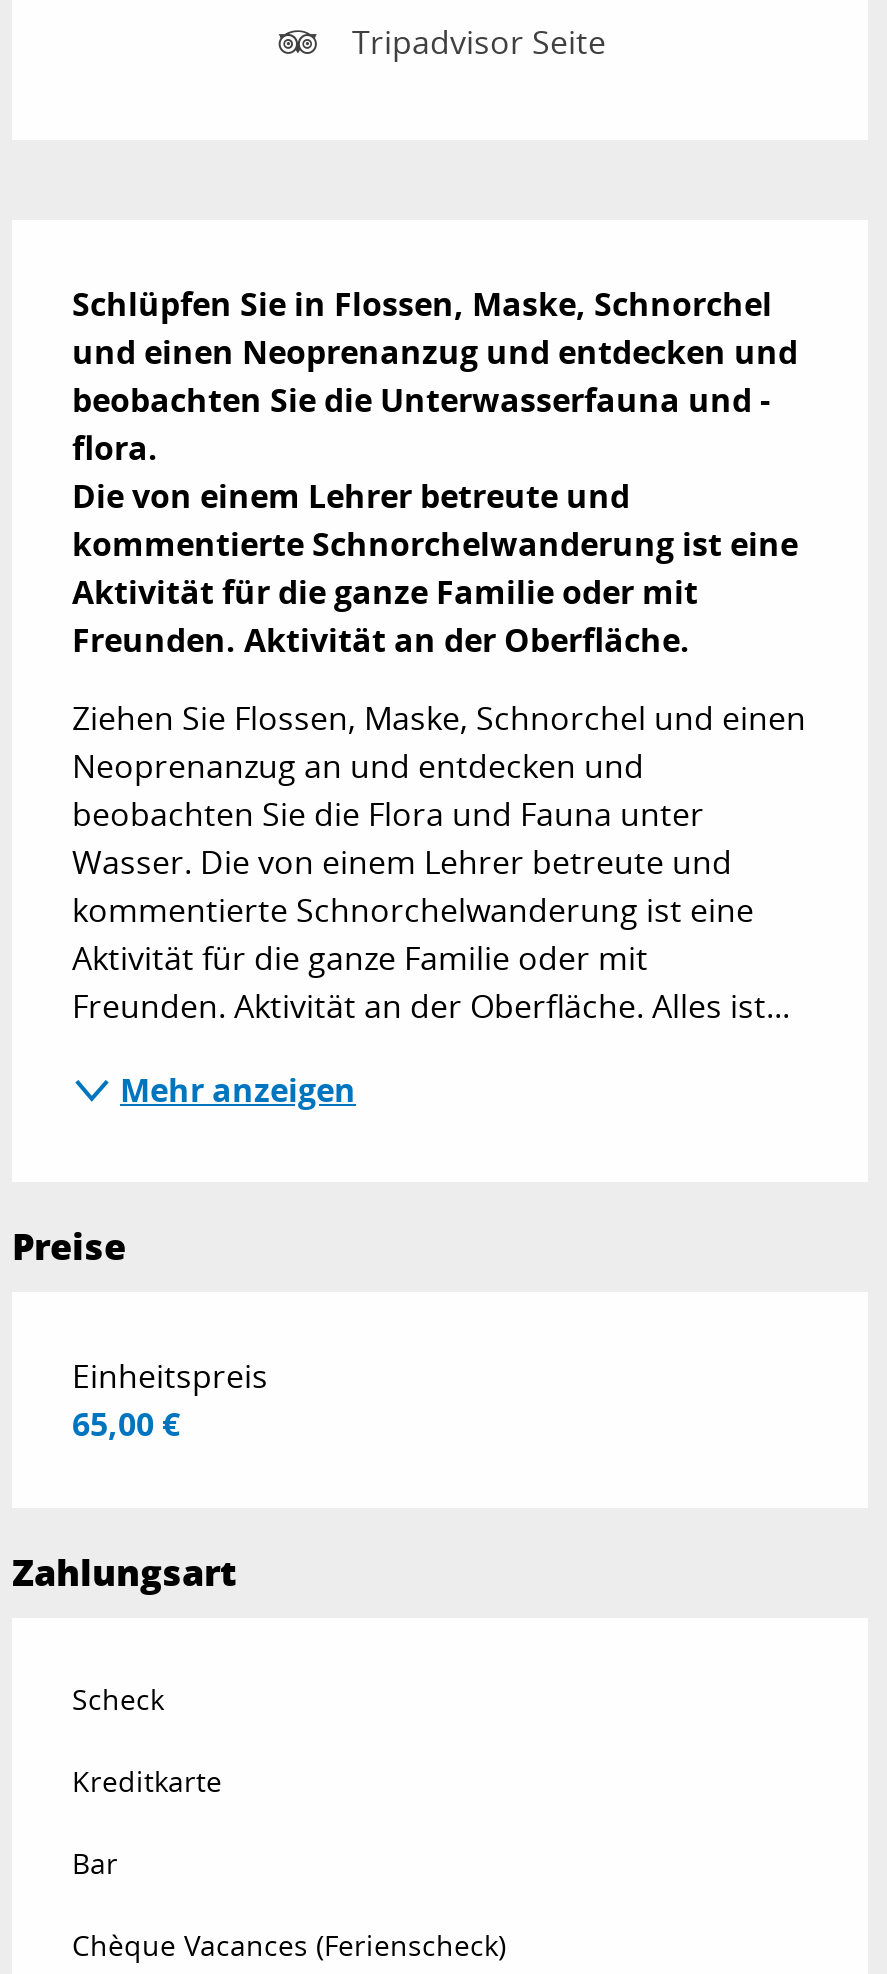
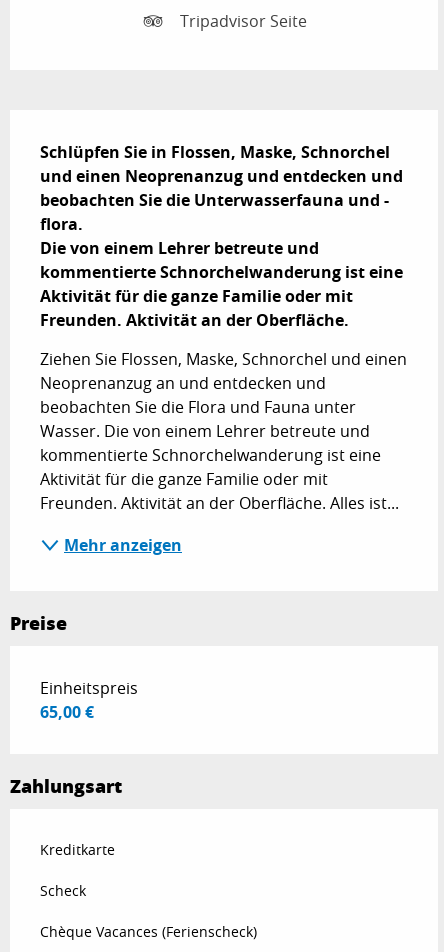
moved down: Scheck

- Bar
